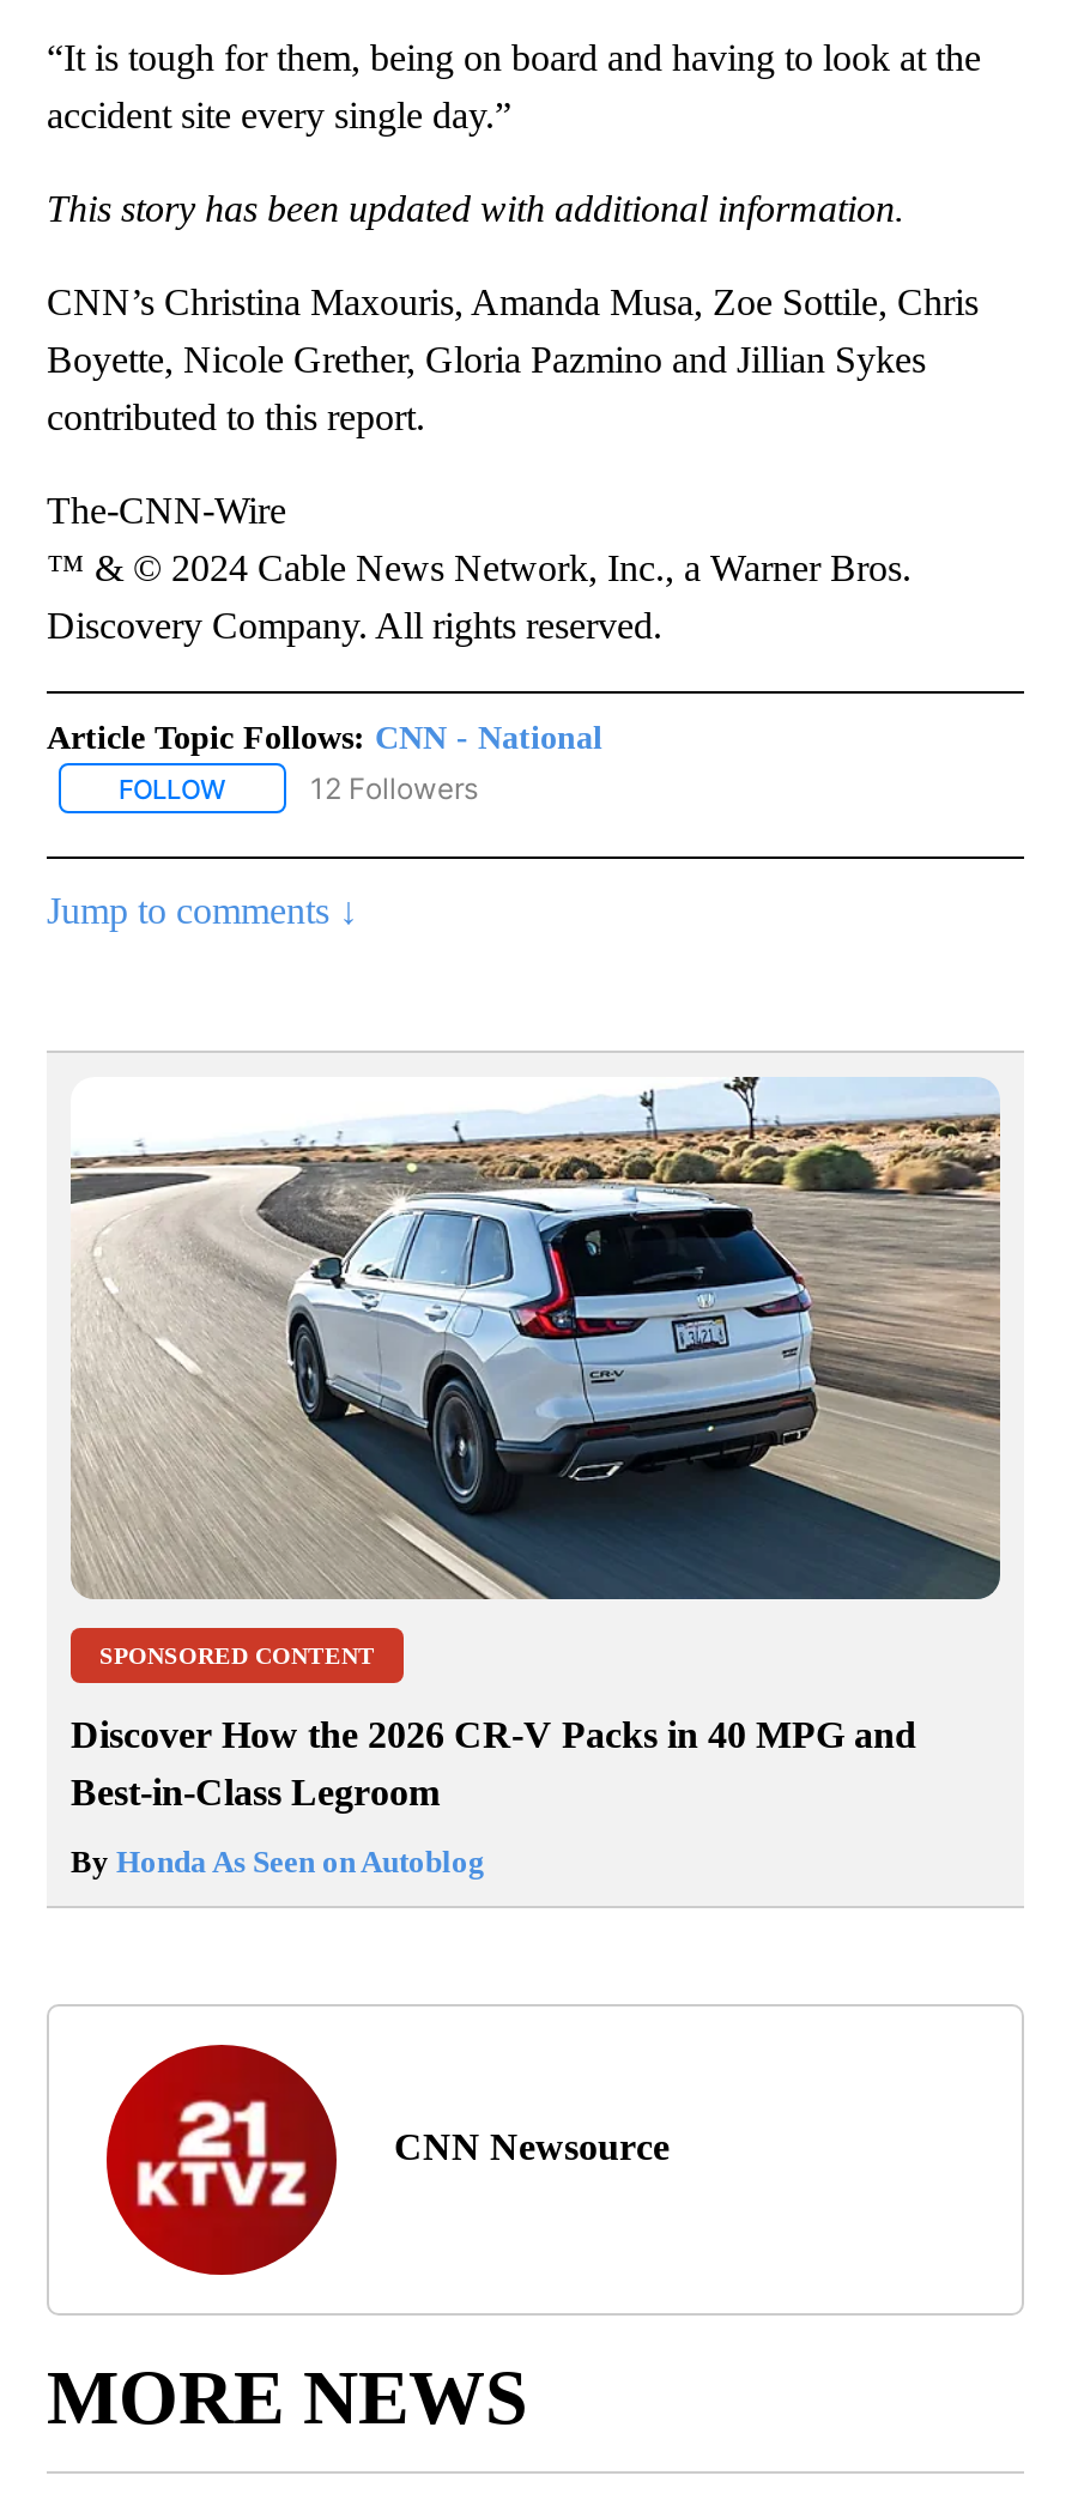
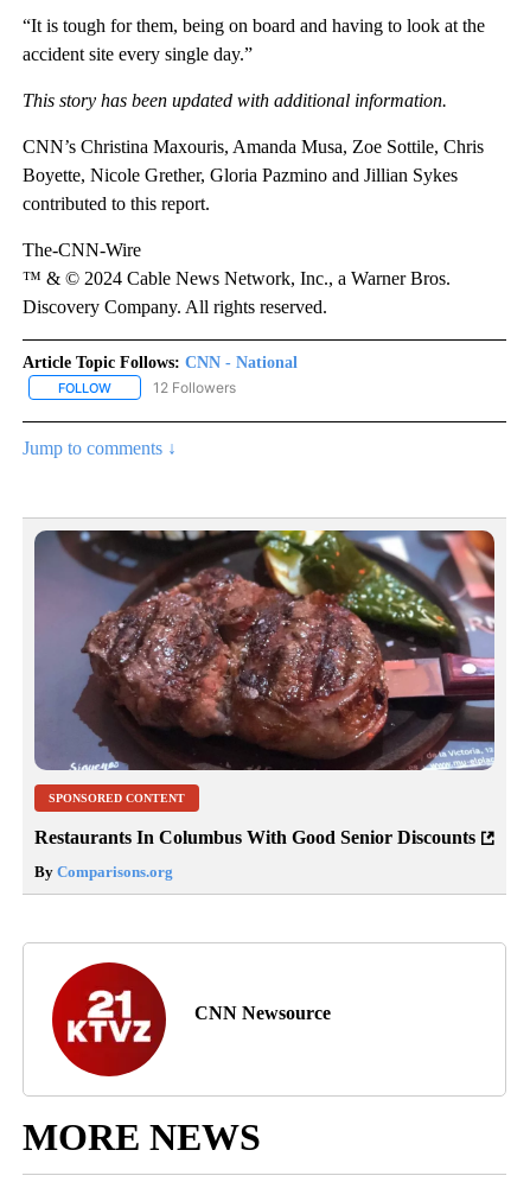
- [image]
+ [image]

- Discover How the 2026 CR-V Packs in 40 MPG and
- Best-in-Class Legroom
+ Restaurants In Columbus With Good Senior Discounts

- By Honda As Seen on Autoblog
+ By Comparisons.org
